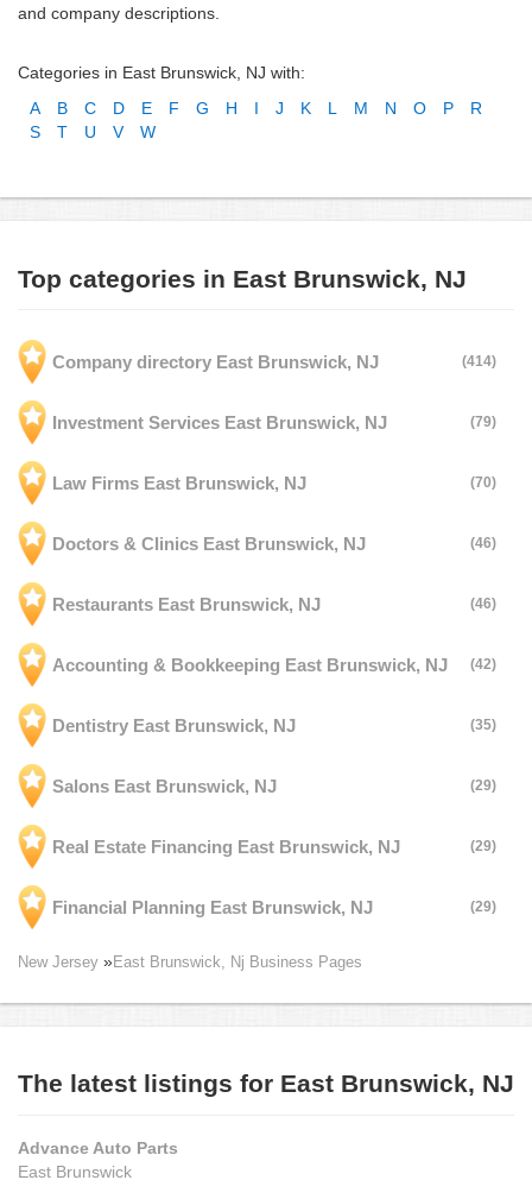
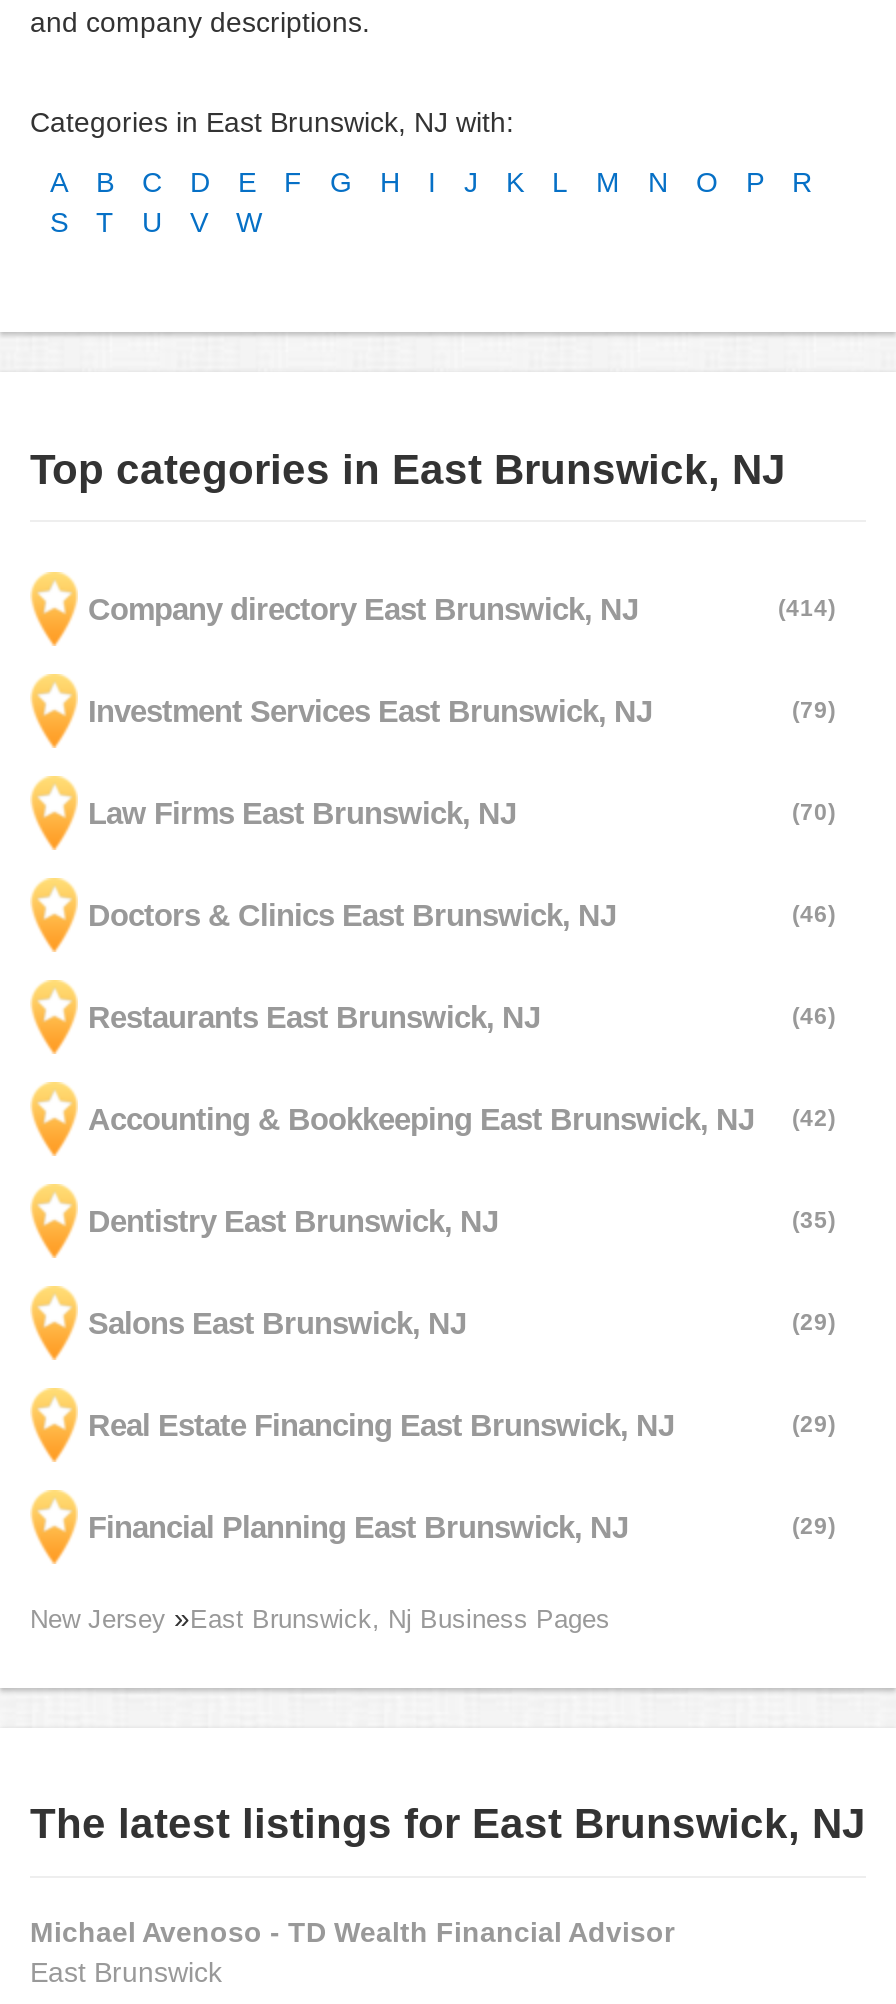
- Advance Auto Parts
+ Michael Avenoso - TD Wealth Financial Advisor
